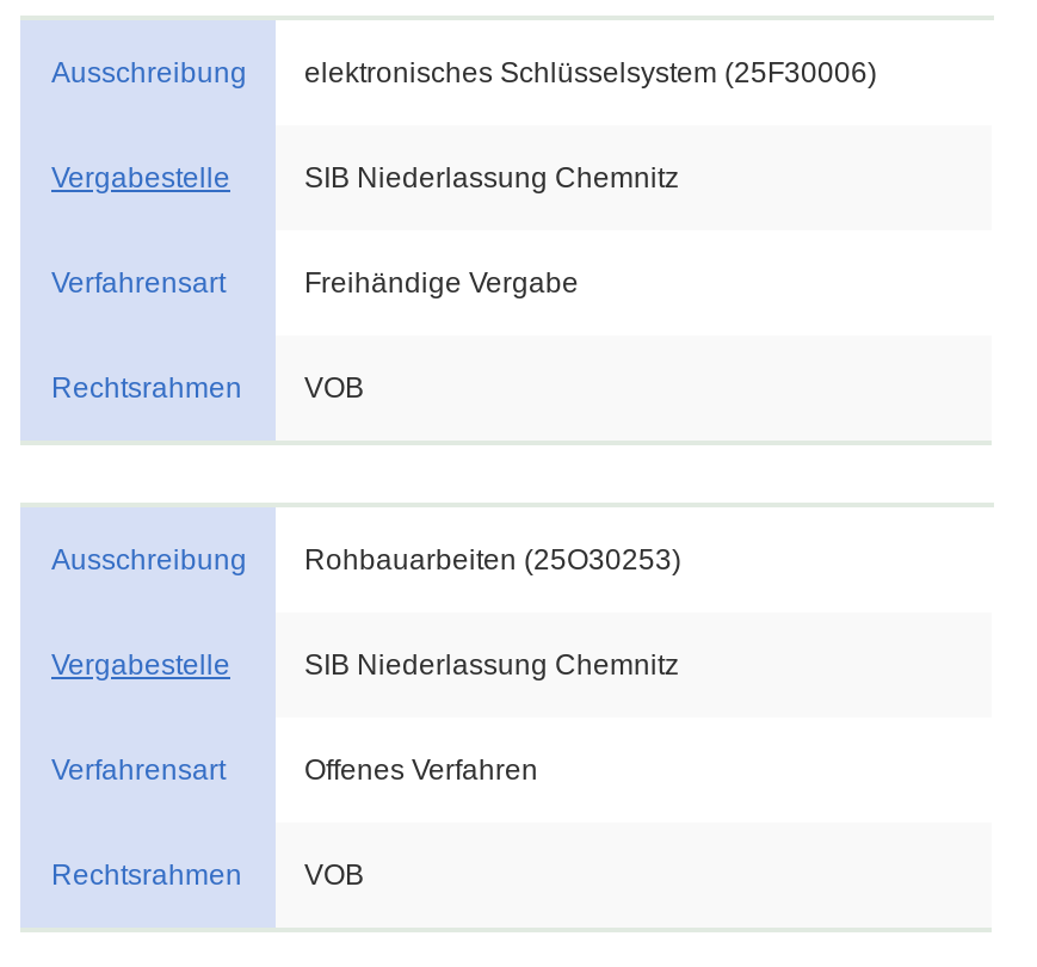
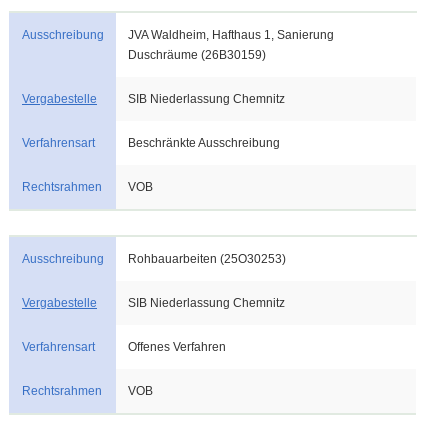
- elektronisches Schlüsselsystem (25F30006)
+ JVA Waldheim, Hafthaus 1, Sanierung
+ Duschräume (26B30159)

- Freihändige Vergabe
+ Beschränkte Ausschreibung
